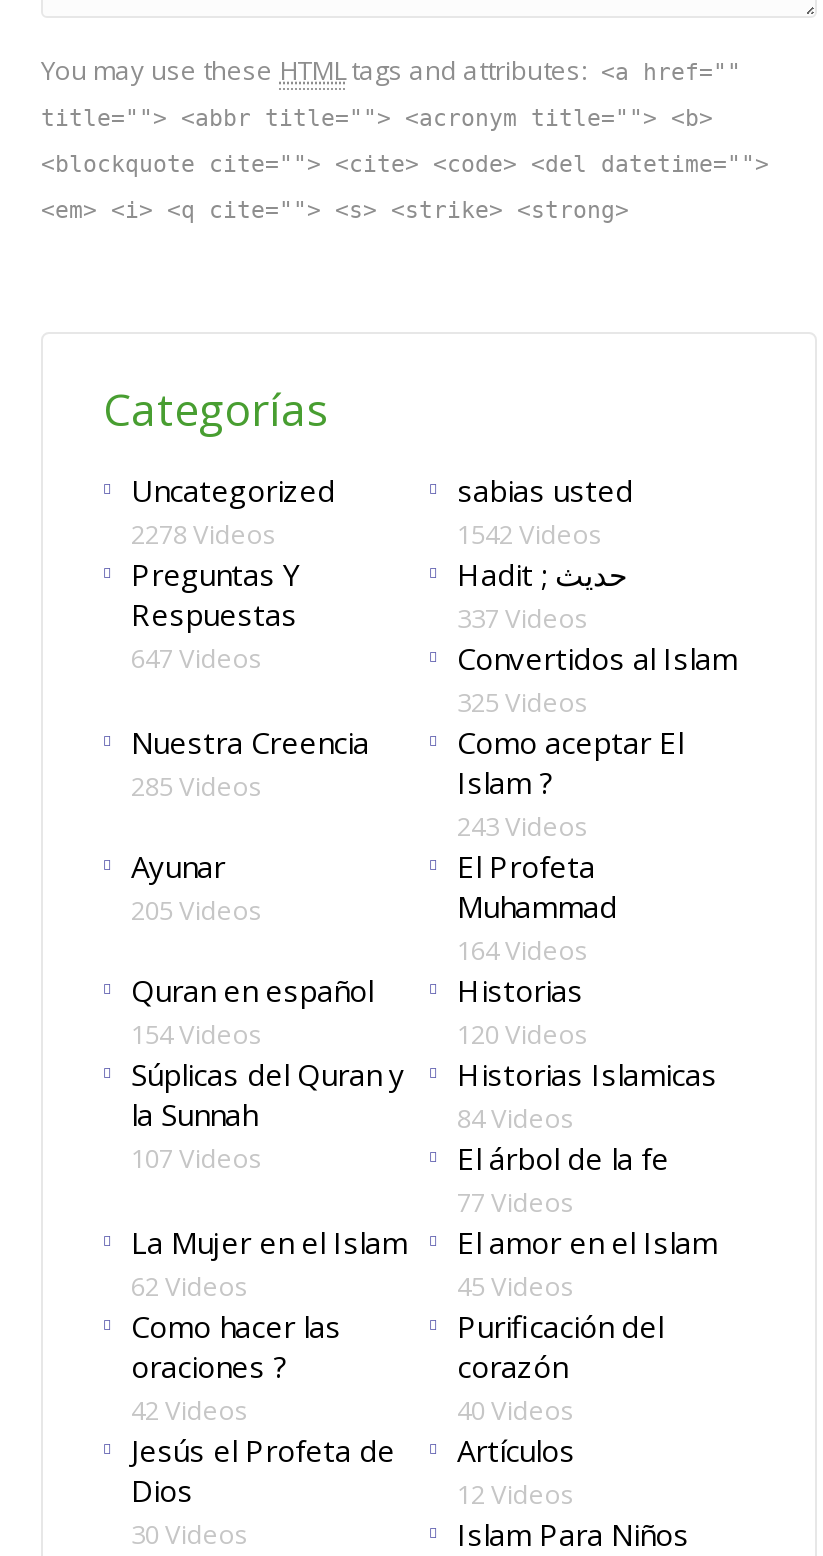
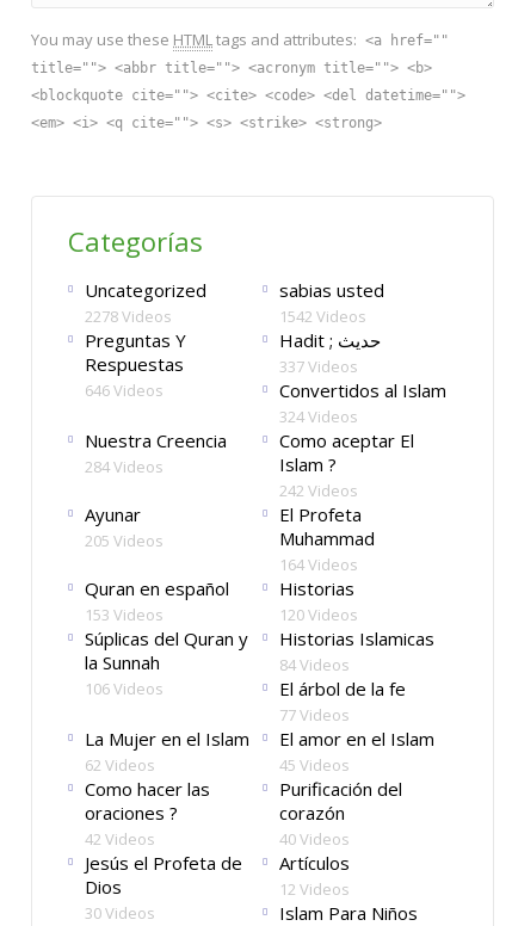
- 647 Videos
+ 646 Videos

- 325 Videos
+ 324 Videos

- 285 Videos
+ 284 Videos

- 243 Videos
+ 242 Videos

- 154 Videos
+ 153 Videos

- 107 Videos
+ 106 Videos
